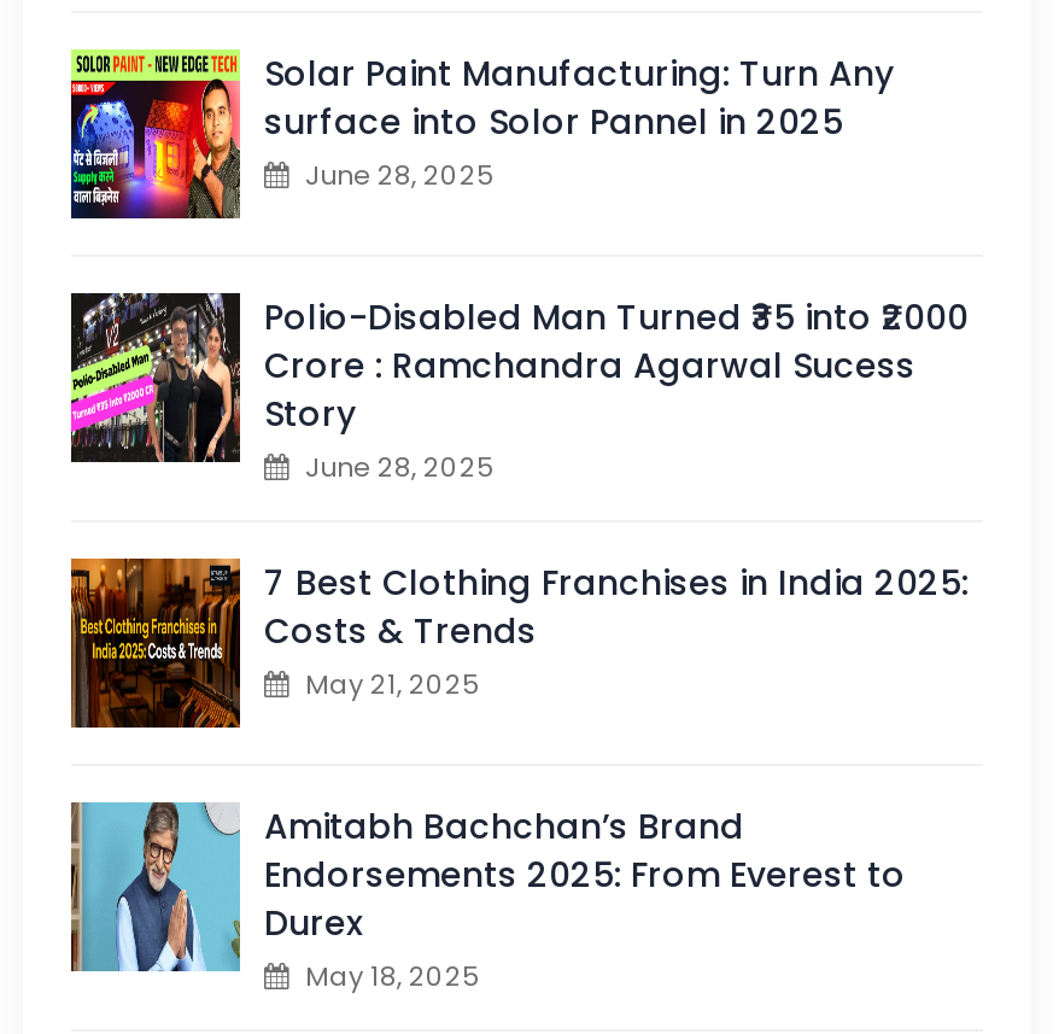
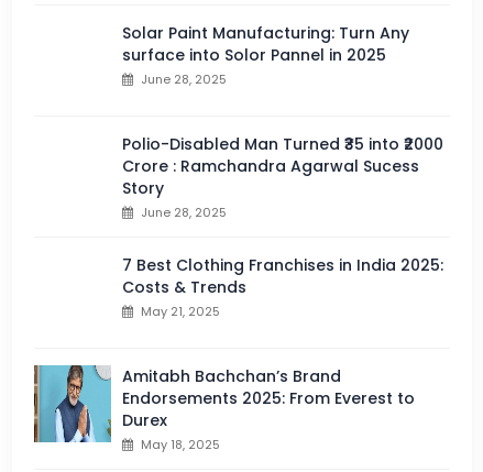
- [image]

- [image]

- [image]
